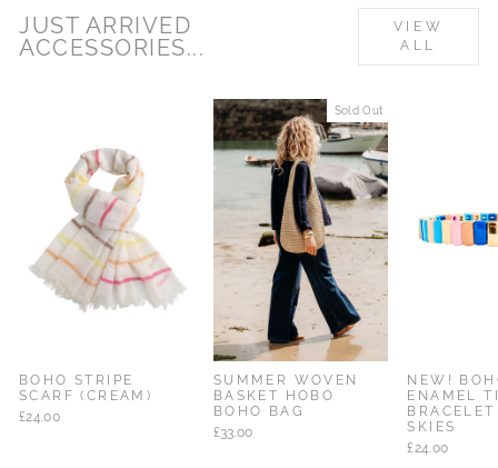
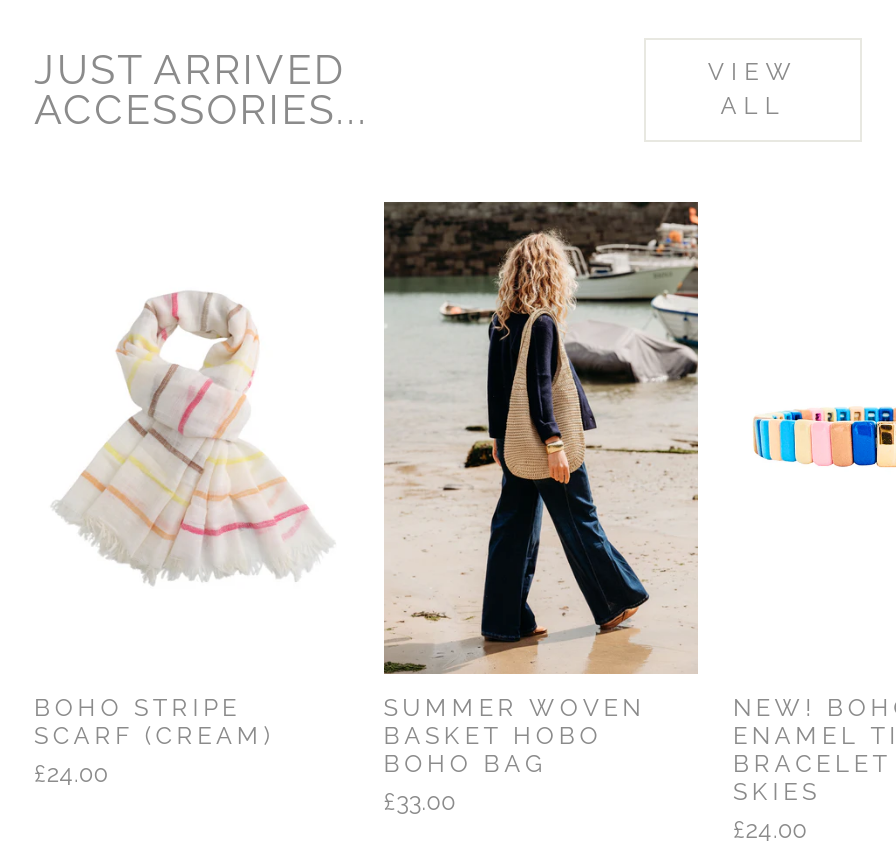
- Sold Out
